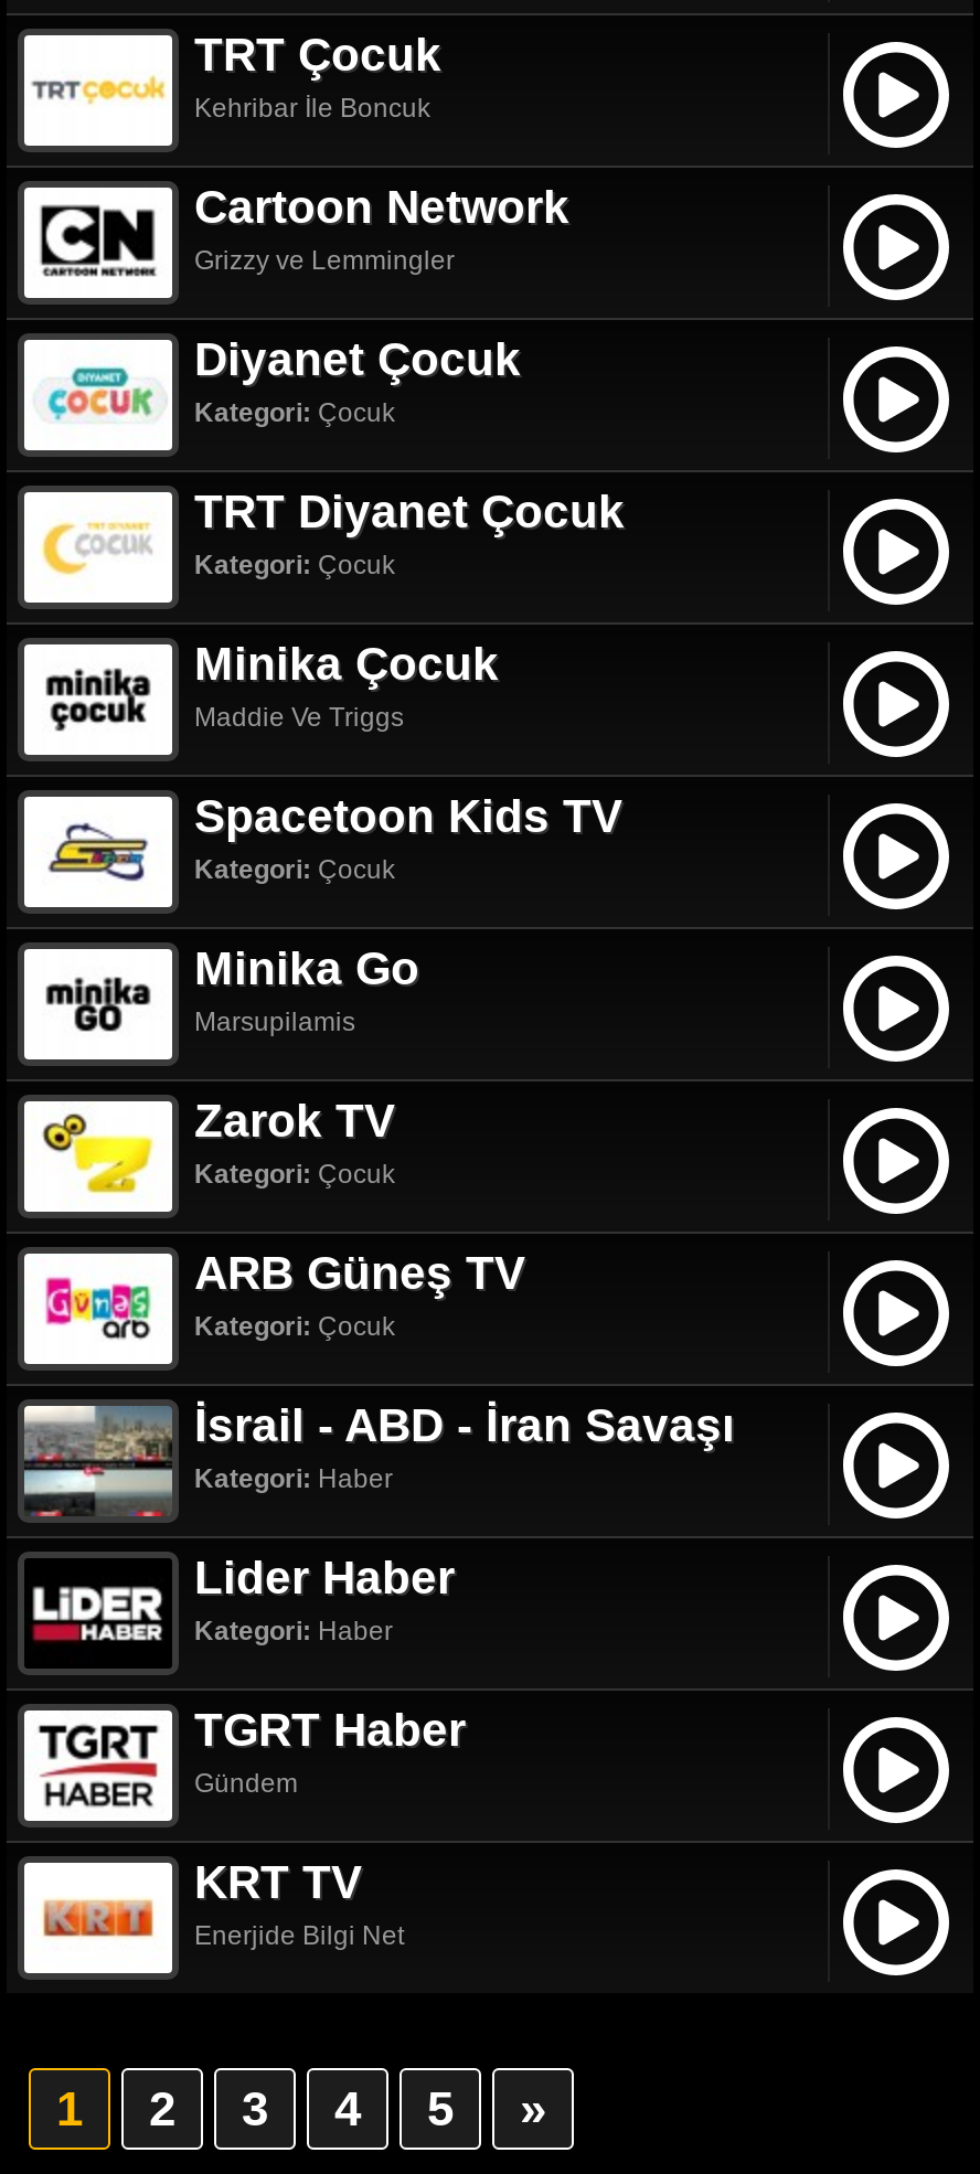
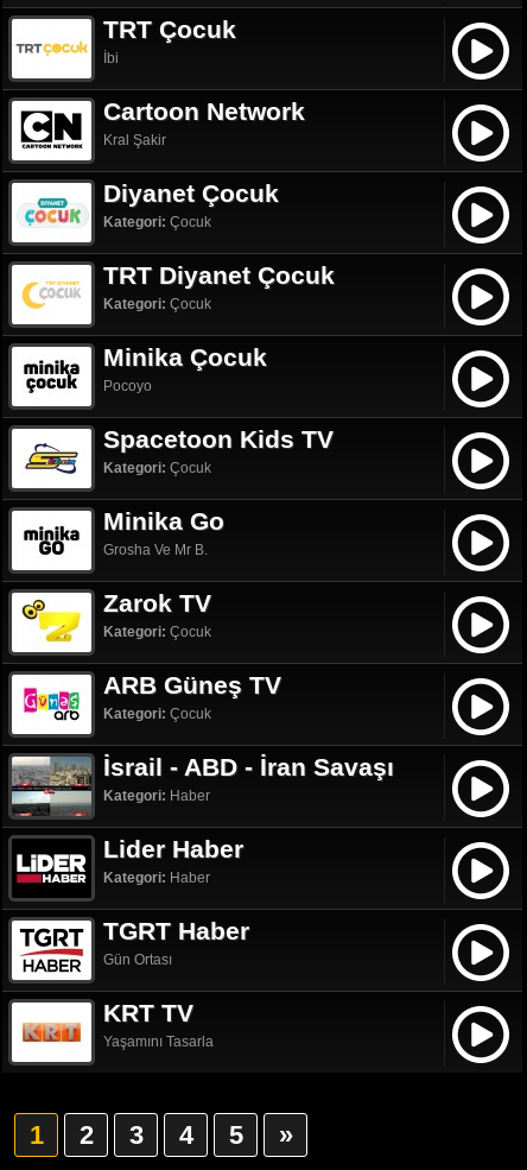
- Kehribar İle Boncuk
+ İbi

- Grizzy ve Lemmingler
+ Kral Şakir

- Maddie Ve Triggs
+ Pocoyo

- Marsupilamis
+ Grosha Ve Mr B.

- Gündem
+ Gün Ortası

- Enerjide Bilgi Net
+ Yaşamını Tasarla
